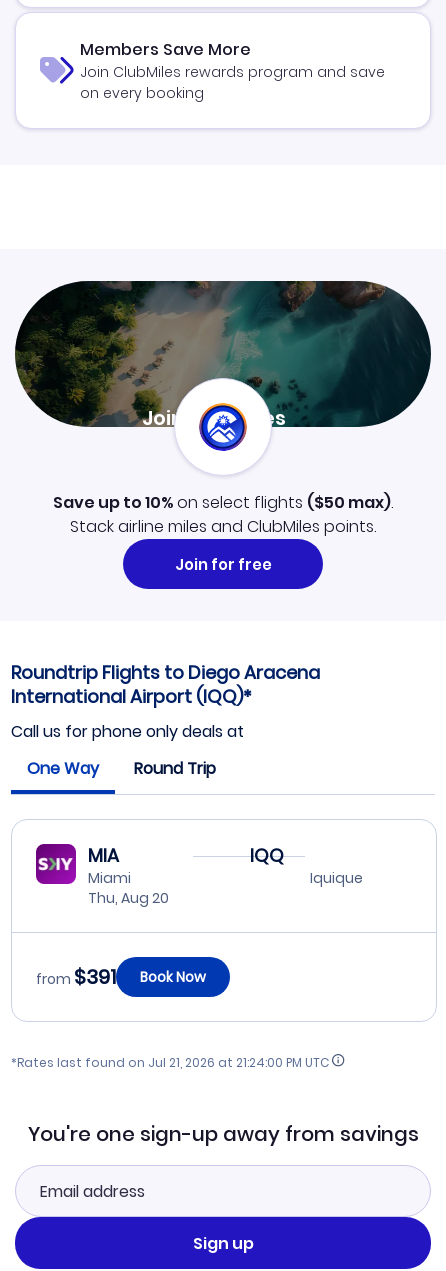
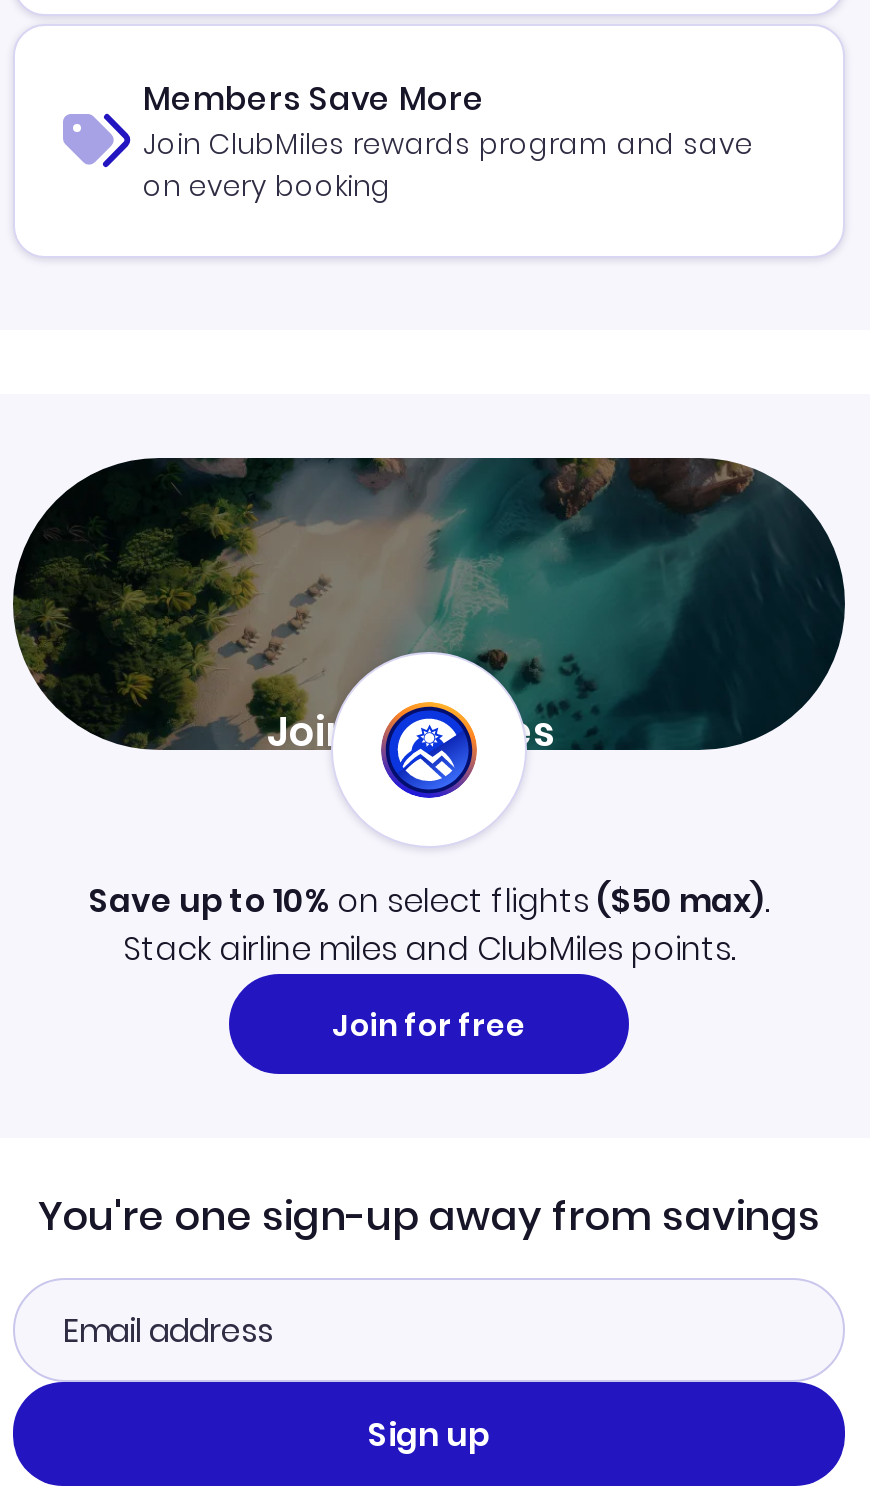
- Roundtrip Flights to Diego Aracena
- International Airport (IQQ)*
- Call us for phone only deals at
- One Way
- Round Trip

- [image]
- MIA
- Miami
- Thu, Aug 20

- IQQ
- Iquique

- from $391
- Book Now

- *Rates last found on Jul 21, 2026 at 21:24:00 PM UTC
